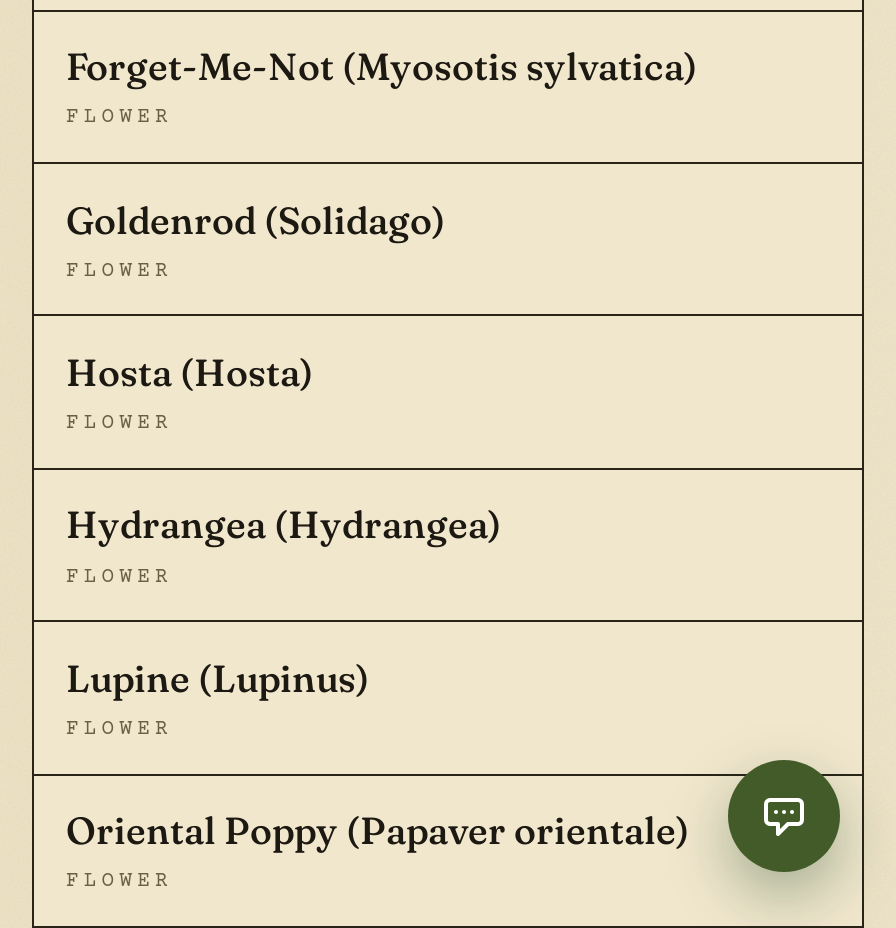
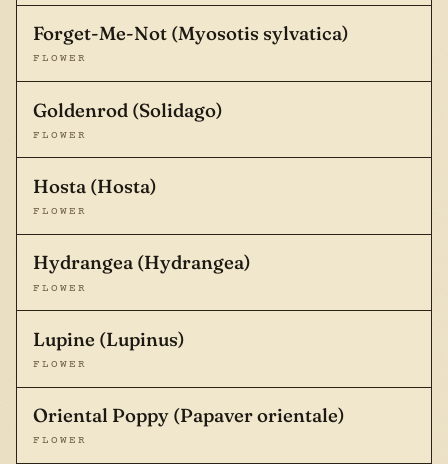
- [image]
